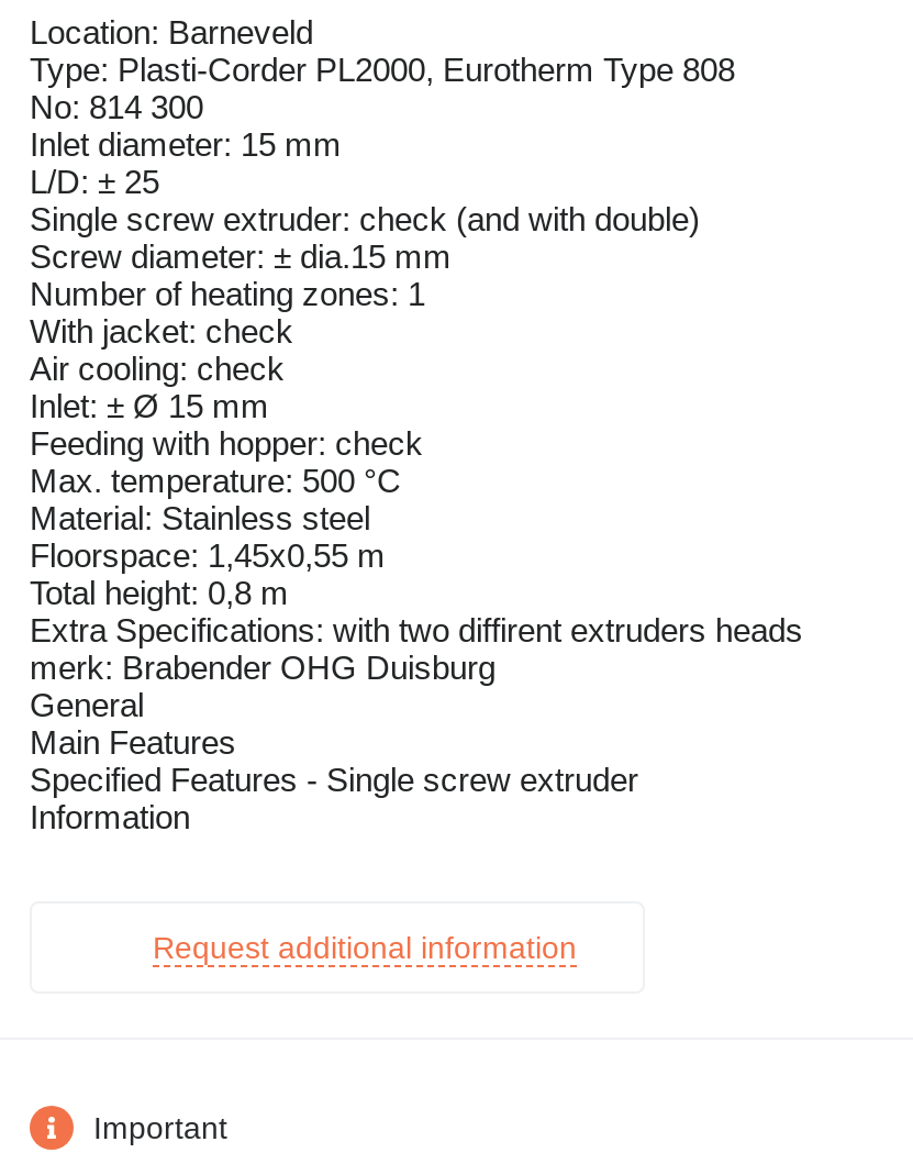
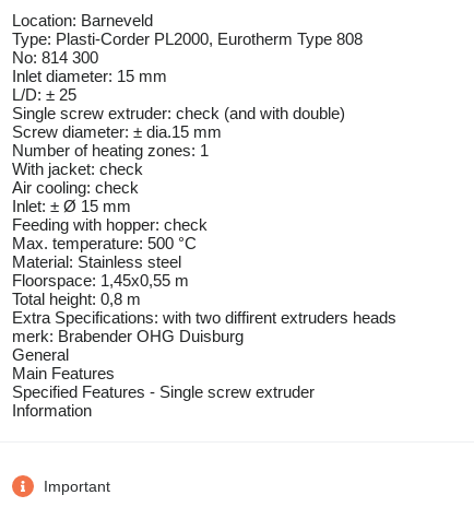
- Request additional information
